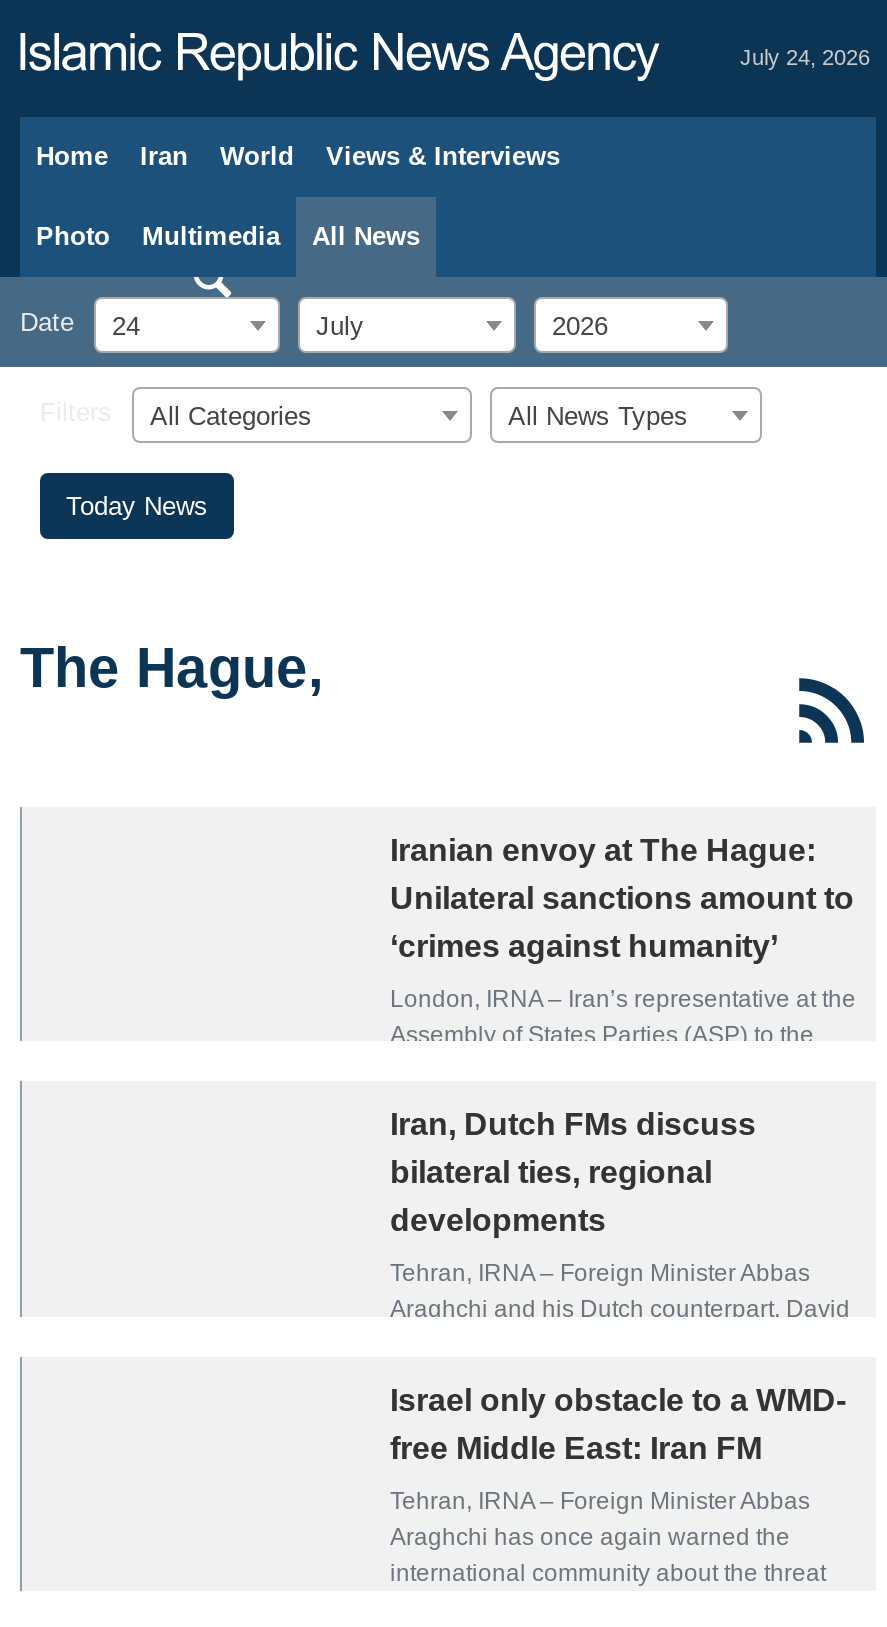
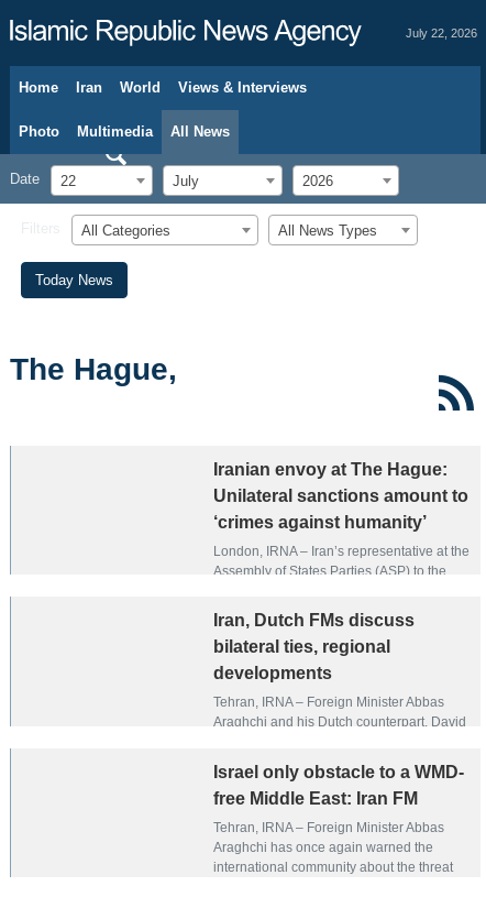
- July 24, 2026
+ July 22, 2026

- Date 24
+ Date 22
